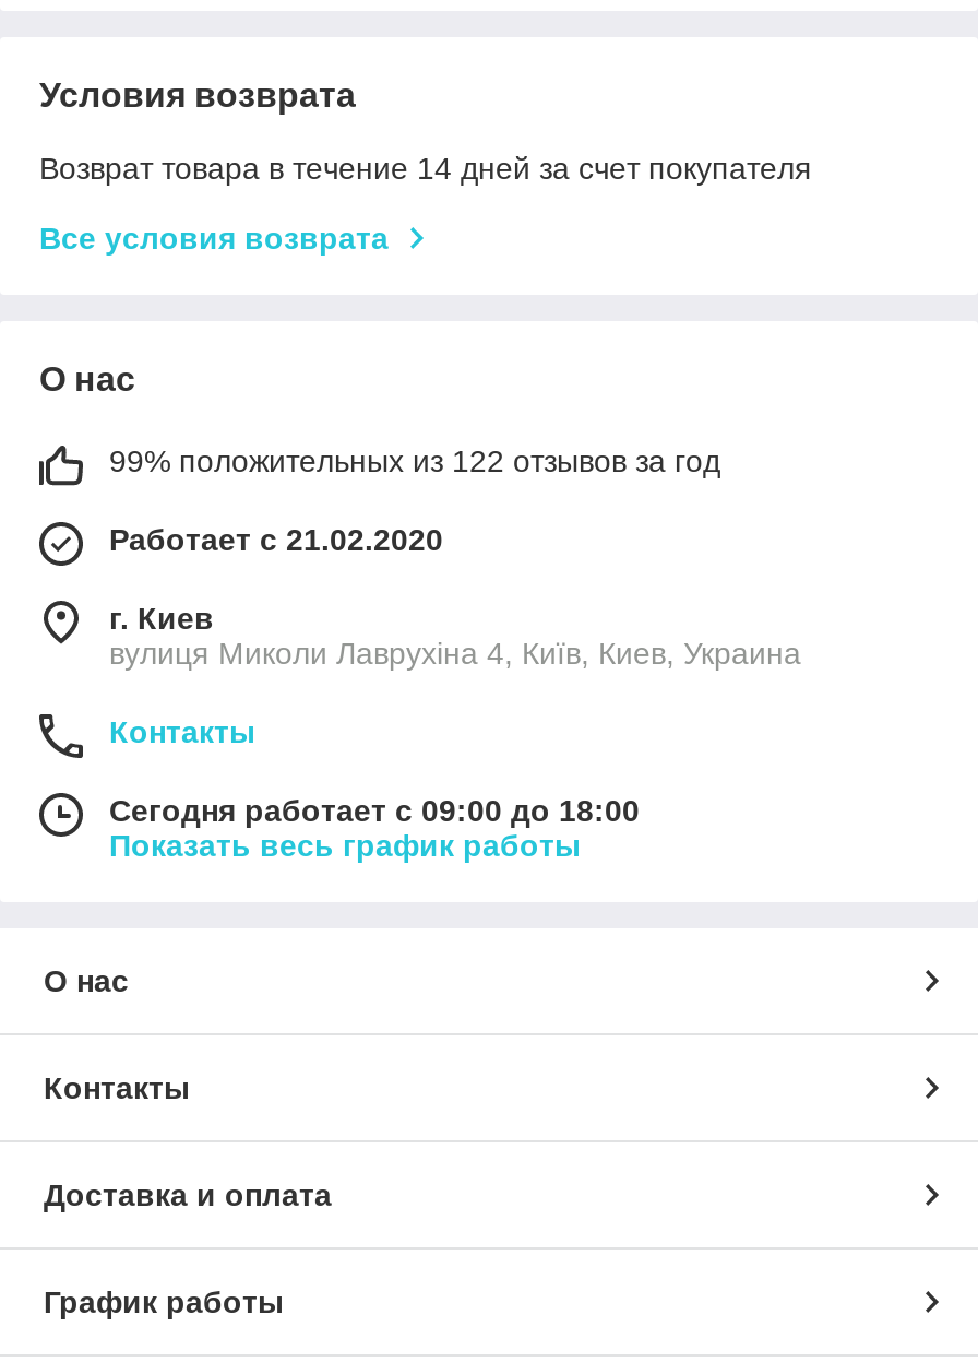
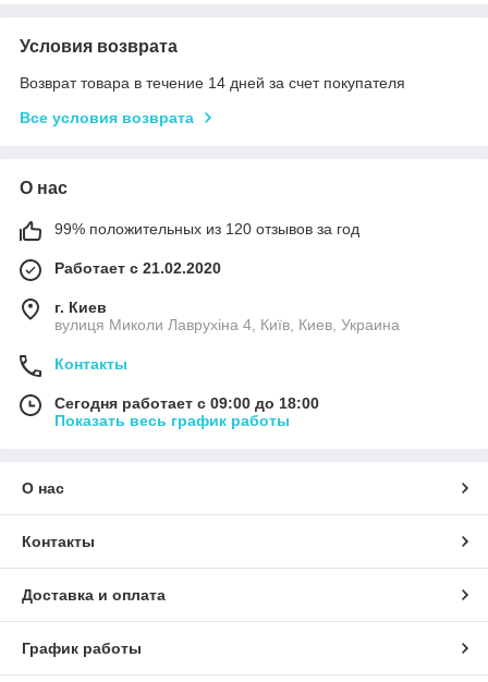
- 99% положительных из 122 отзывов за год
+ 99% положительных из 120 отзывов за год
